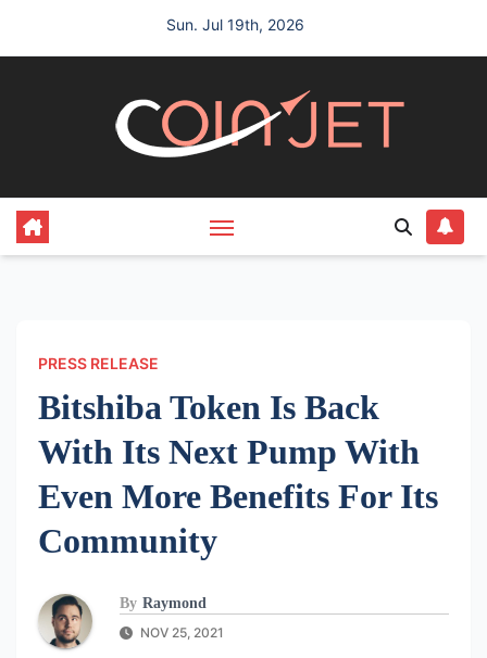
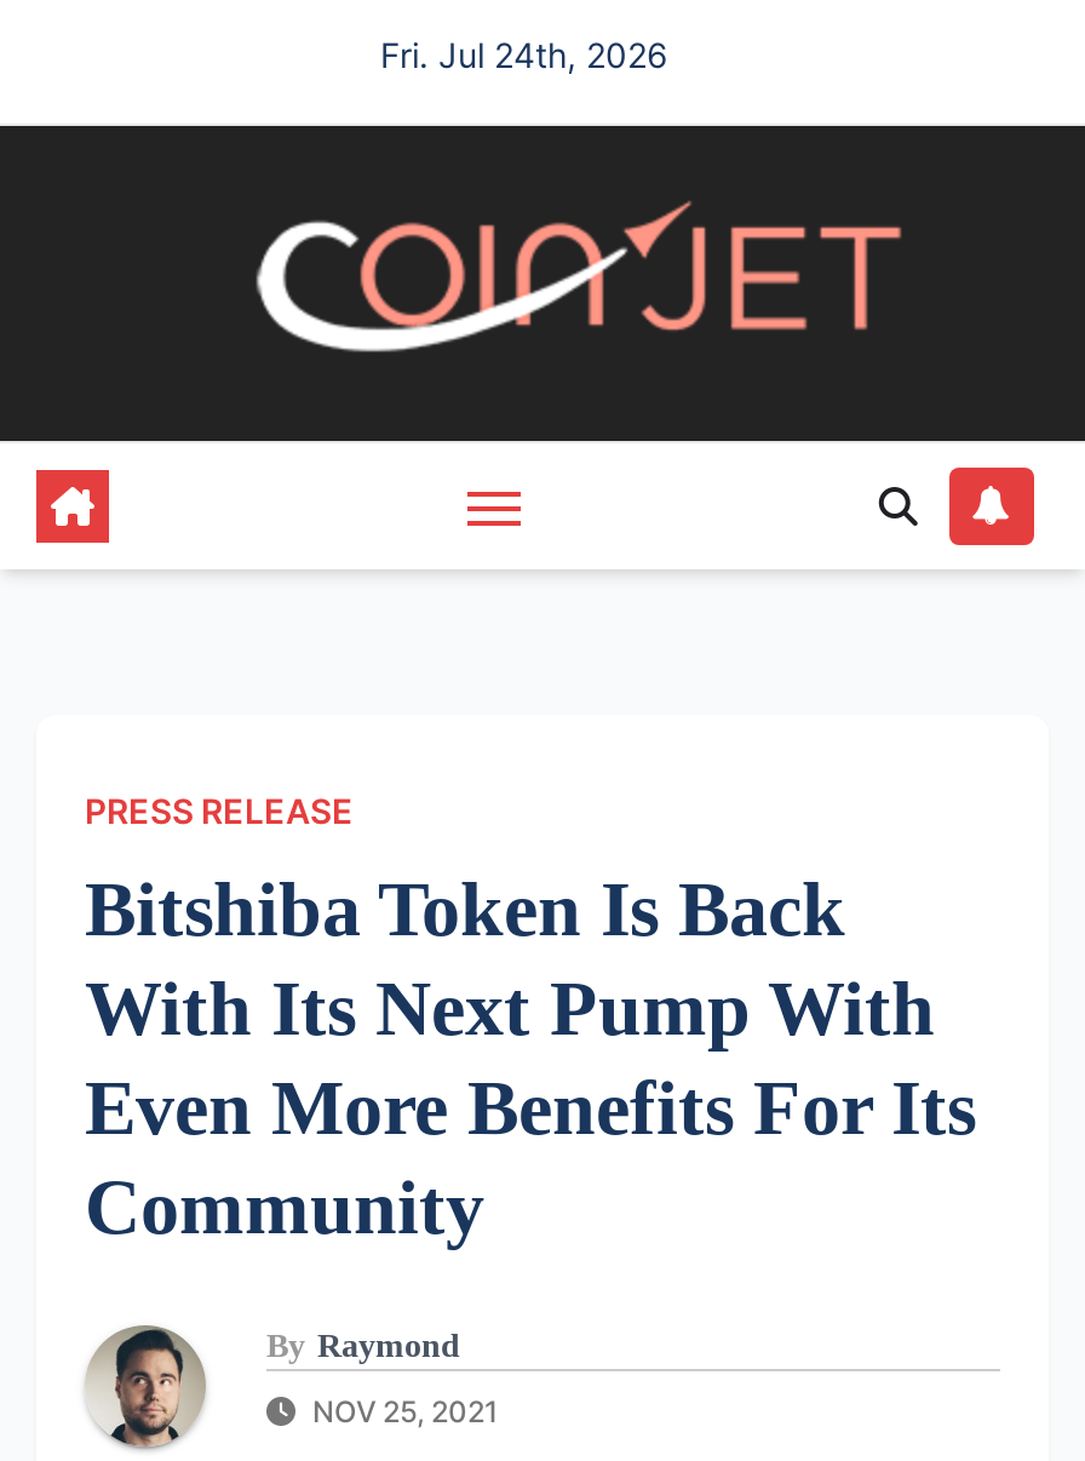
- Sun. Jul 19th, 2026
+ Fri. Jul 24th, 2026
